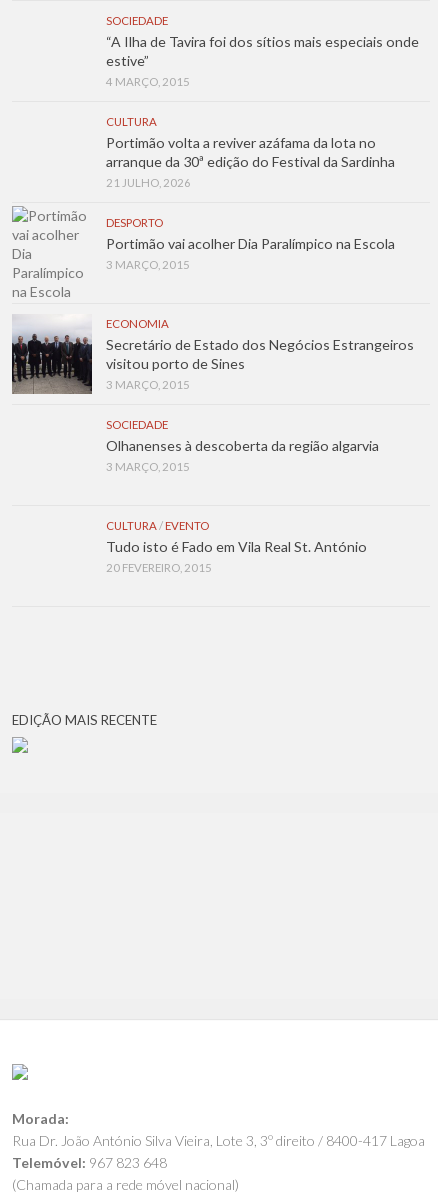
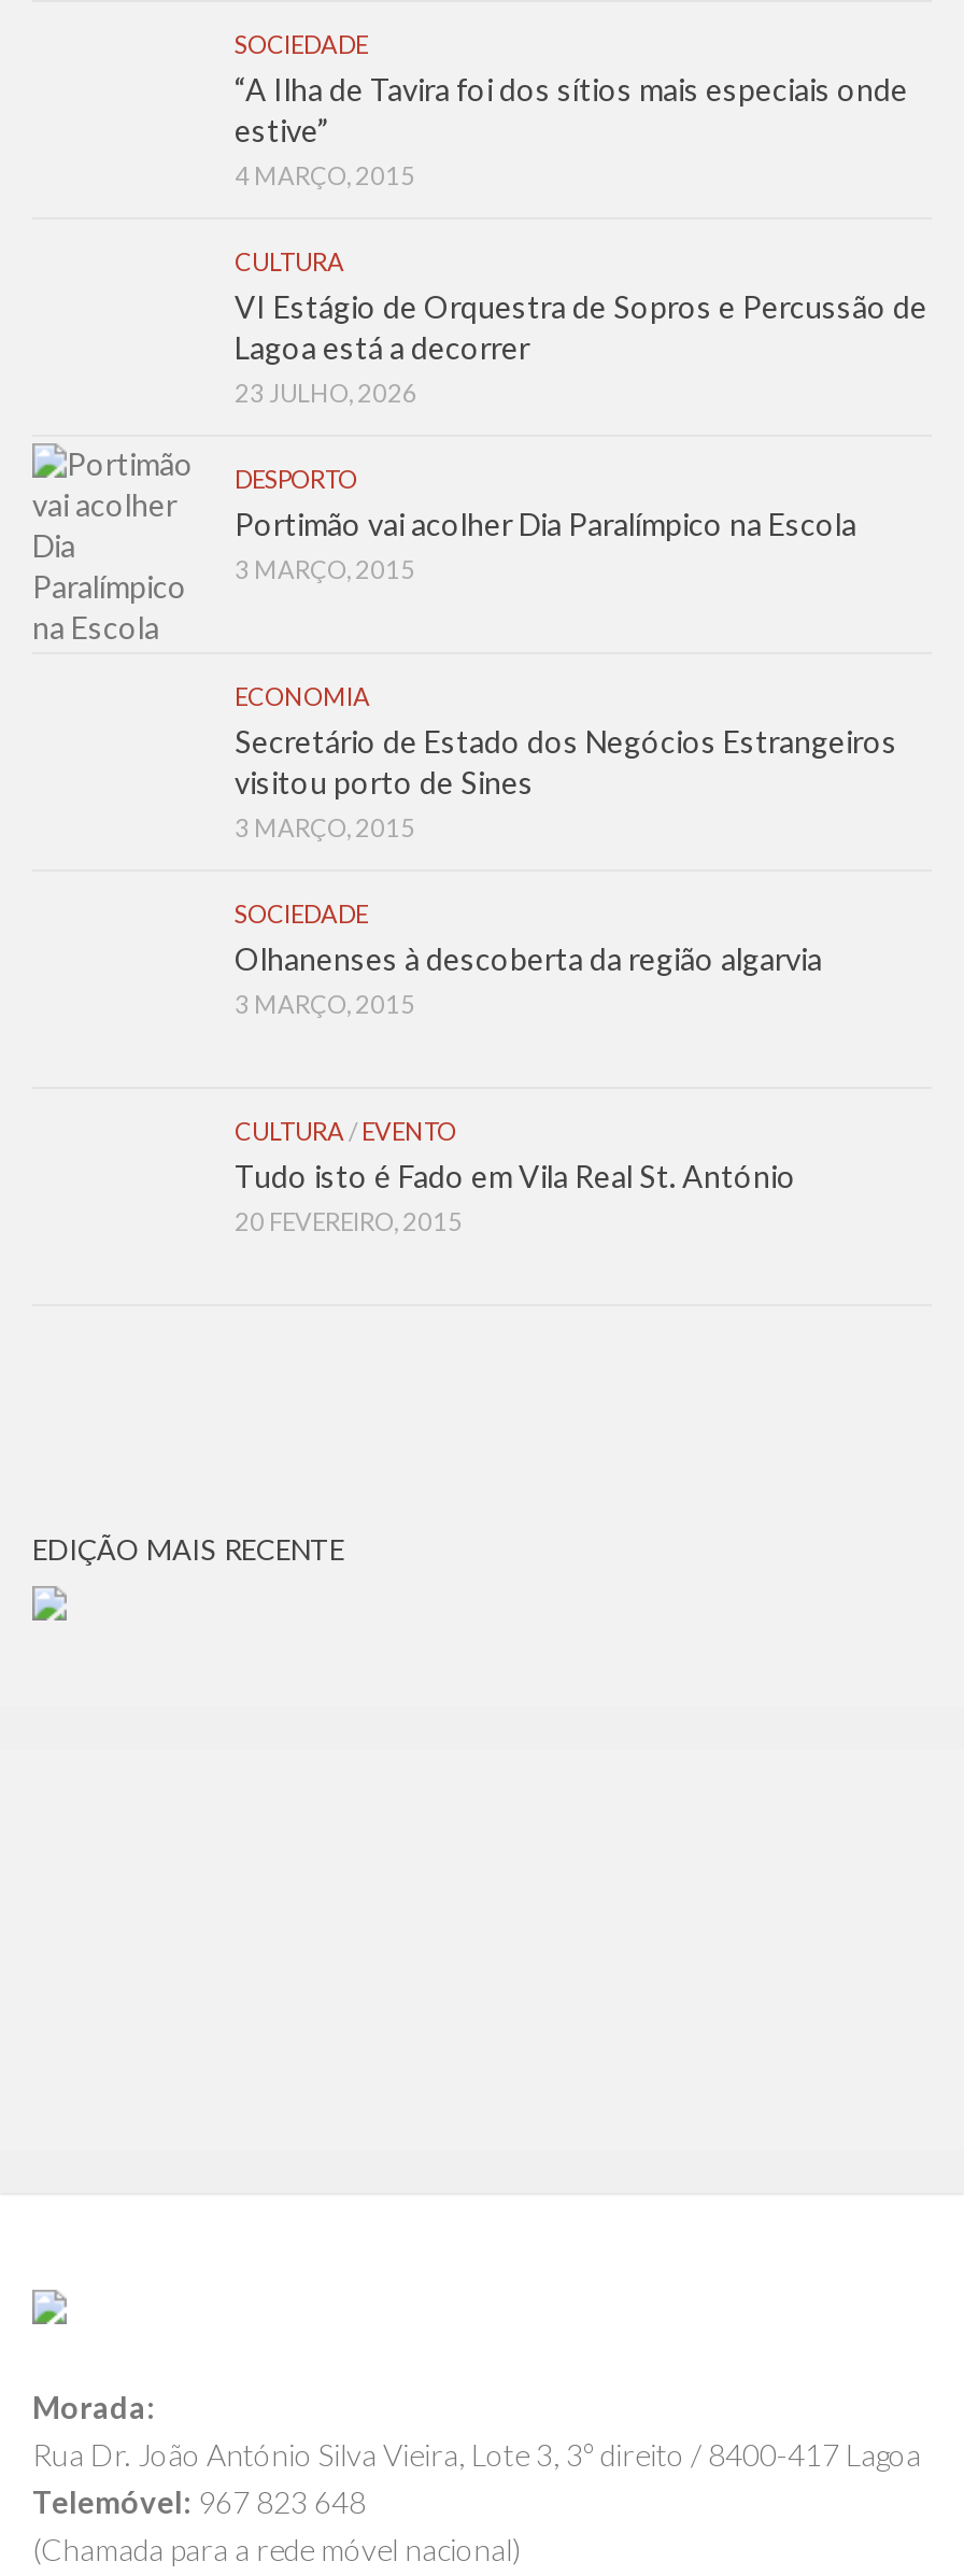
- Portimão volta a reviver azáfama da lota no
- arranque da 30ª edição do Festival da Sardinha
- 21 JULHO, 2026
+ VI Estágio de Orquestra de Sopros e Percussão de
+ Lagoa está a decorrer
+ 23 JULHO, 2026

- [image]
